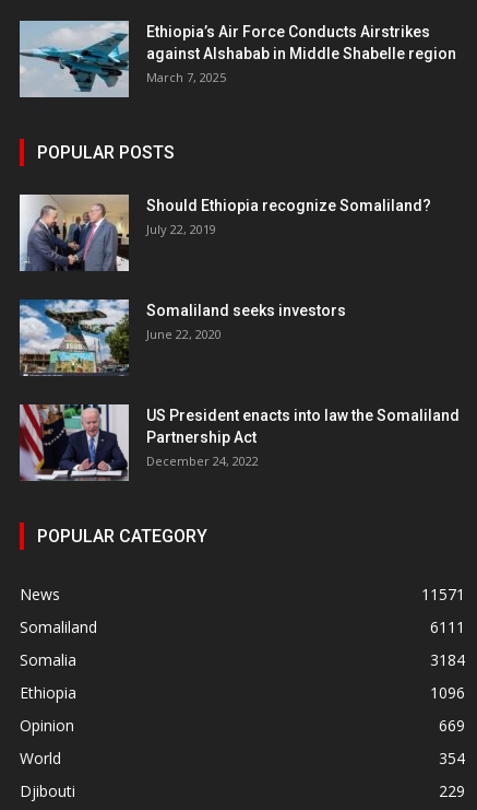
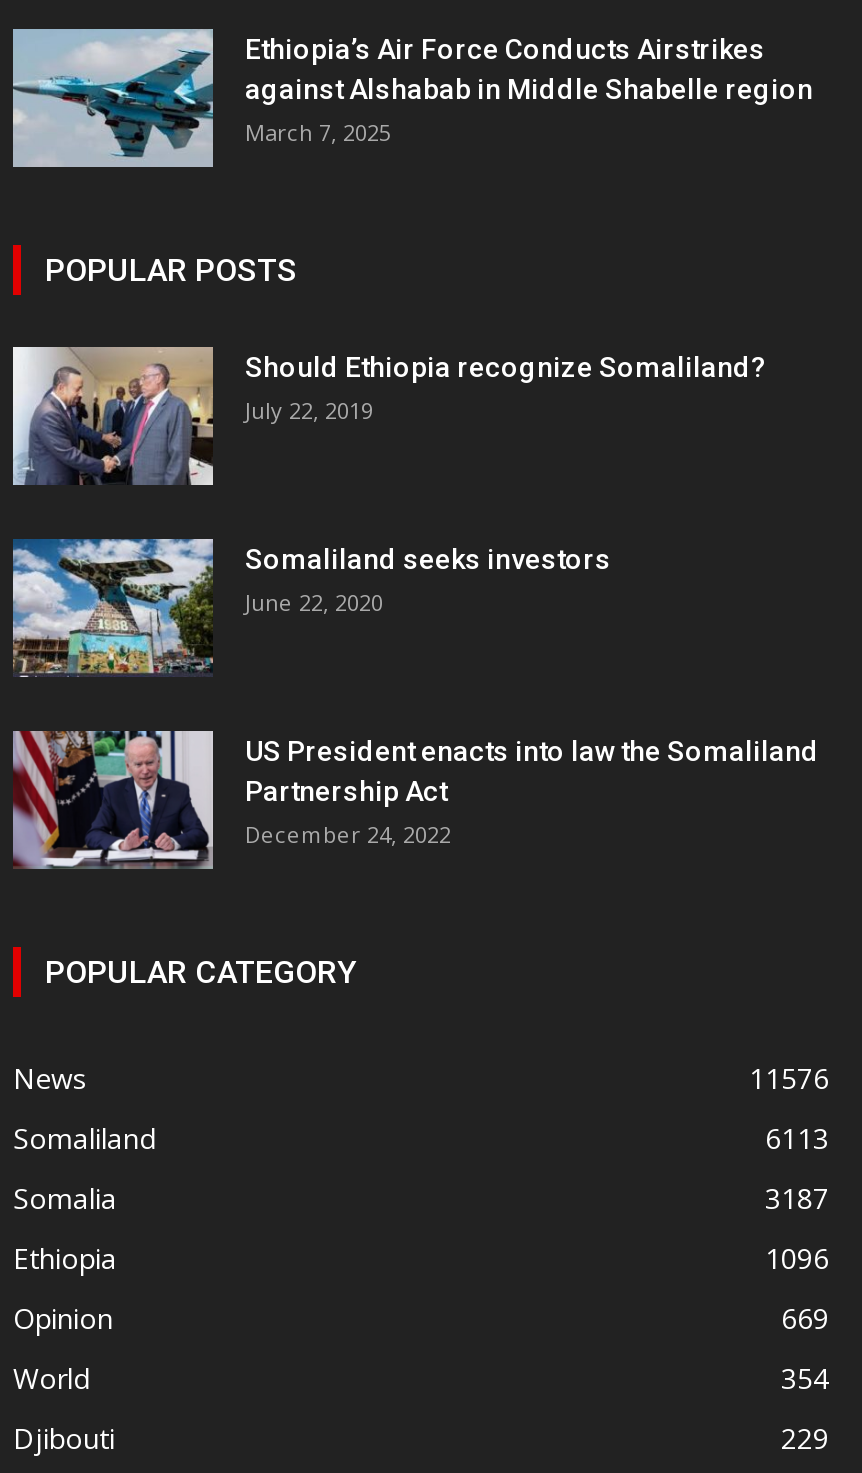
- 11571
+ 11576

- 6111
+ 6113

- 3184
+ 3187
